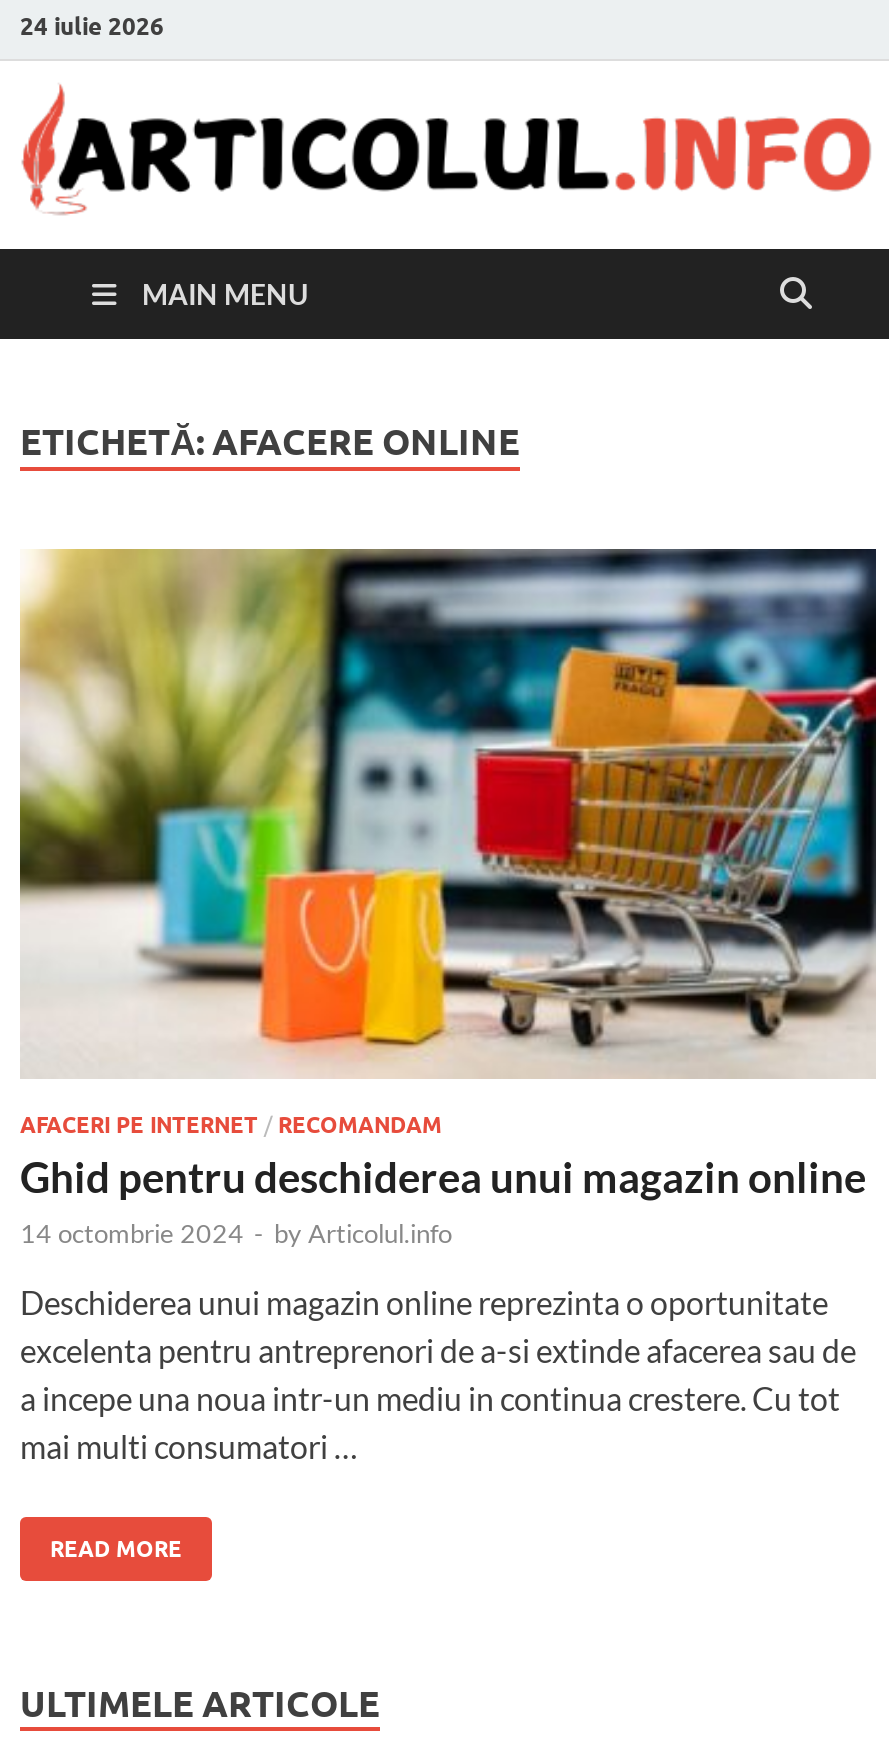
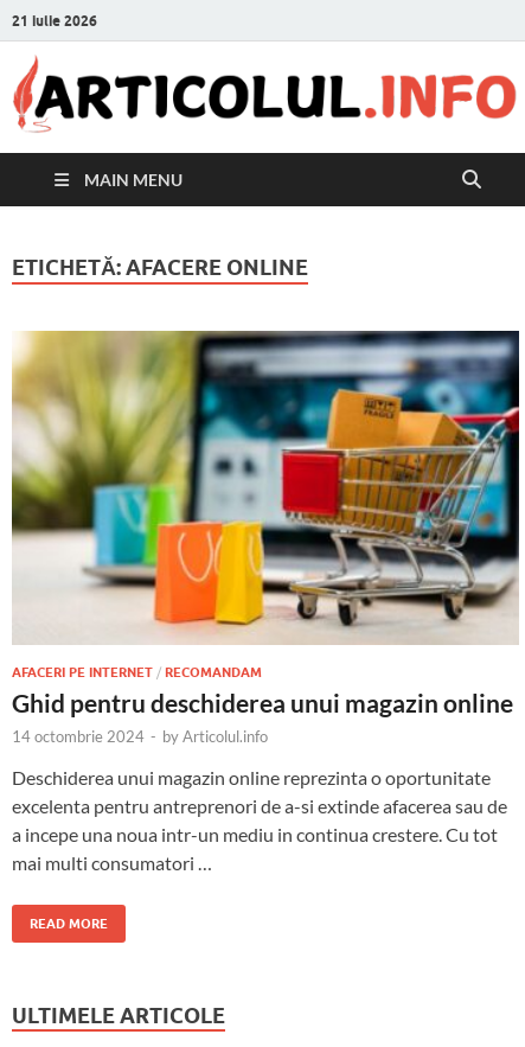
- 24 iulie 2026
+ 21 iulie 2026
